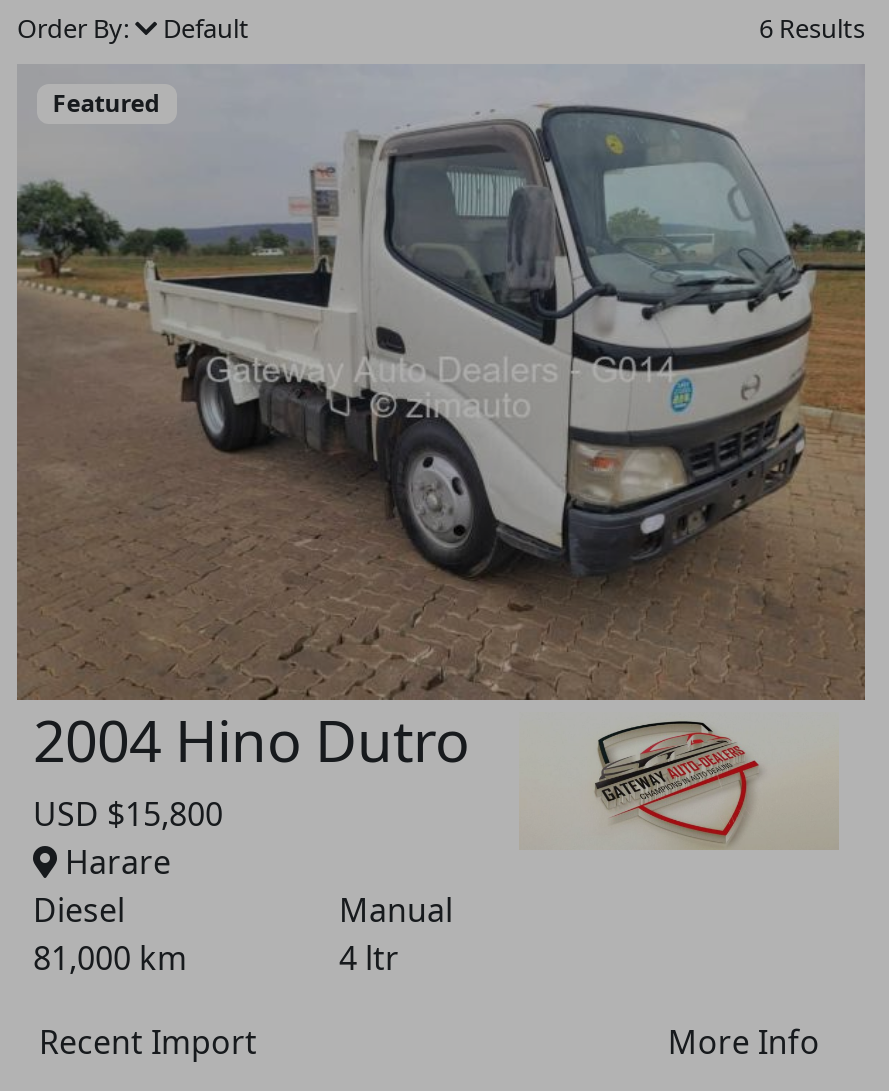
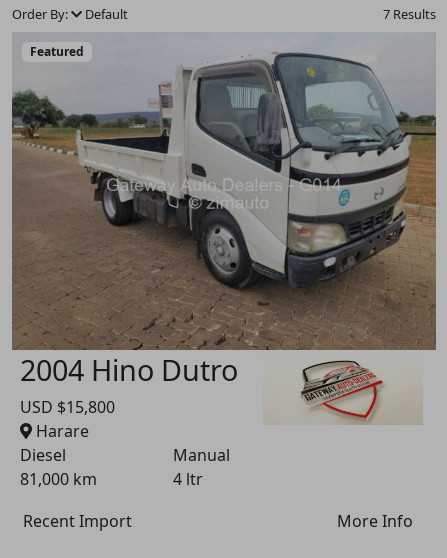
- 6 Results
+ 7 Results
